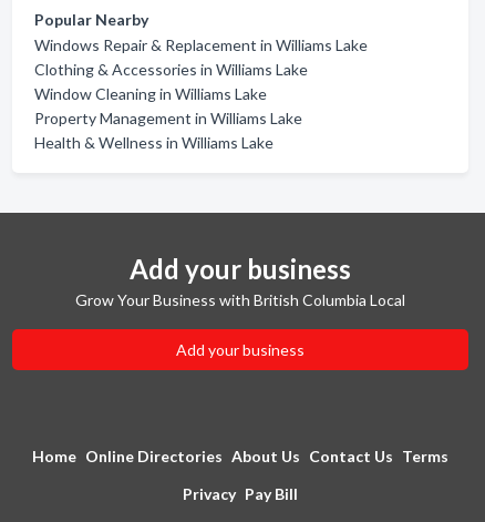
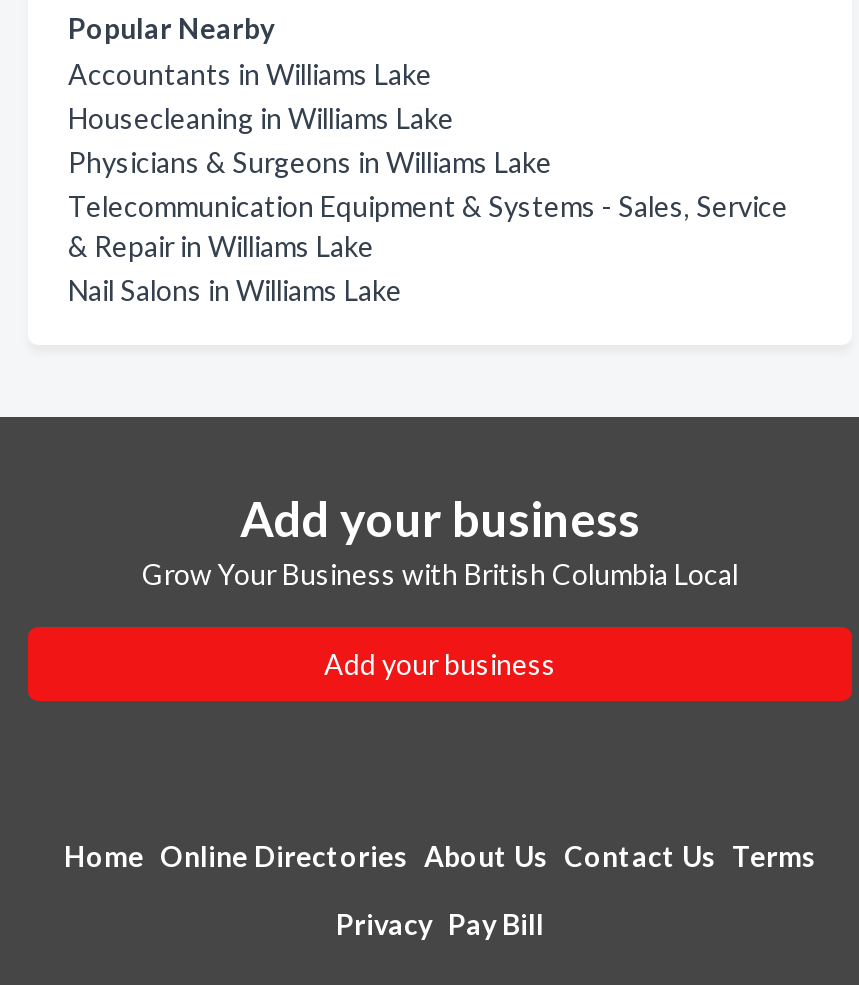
- Windows Repair & Replacement in Williams Lake
- Clothing & Accessories in Williams Lake
- Window Cleaning in Williams Lake
- Property Management in Williams Lake
- Health & Wellness in Williams Lake
+ Accountants in Williams Lake
+ Housecleaning in Williams Lake
+ Physicians & Surgeons in Williams Lake
+ Telecommunication Equipment & Systems - Sales, Service
+ & Repair in Williams Lake
+ Nail Salons in Williams Lake
